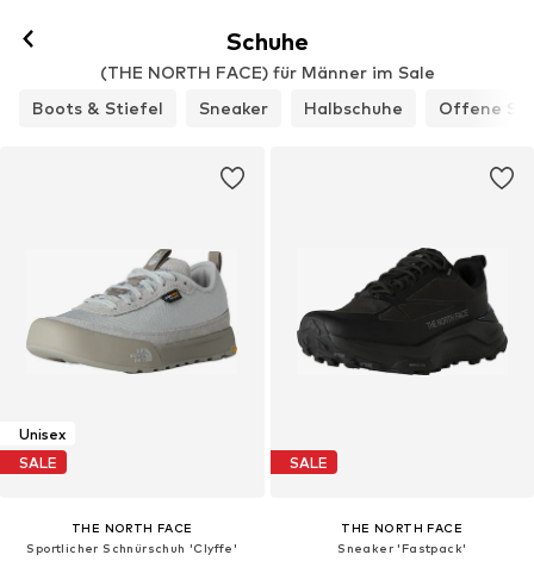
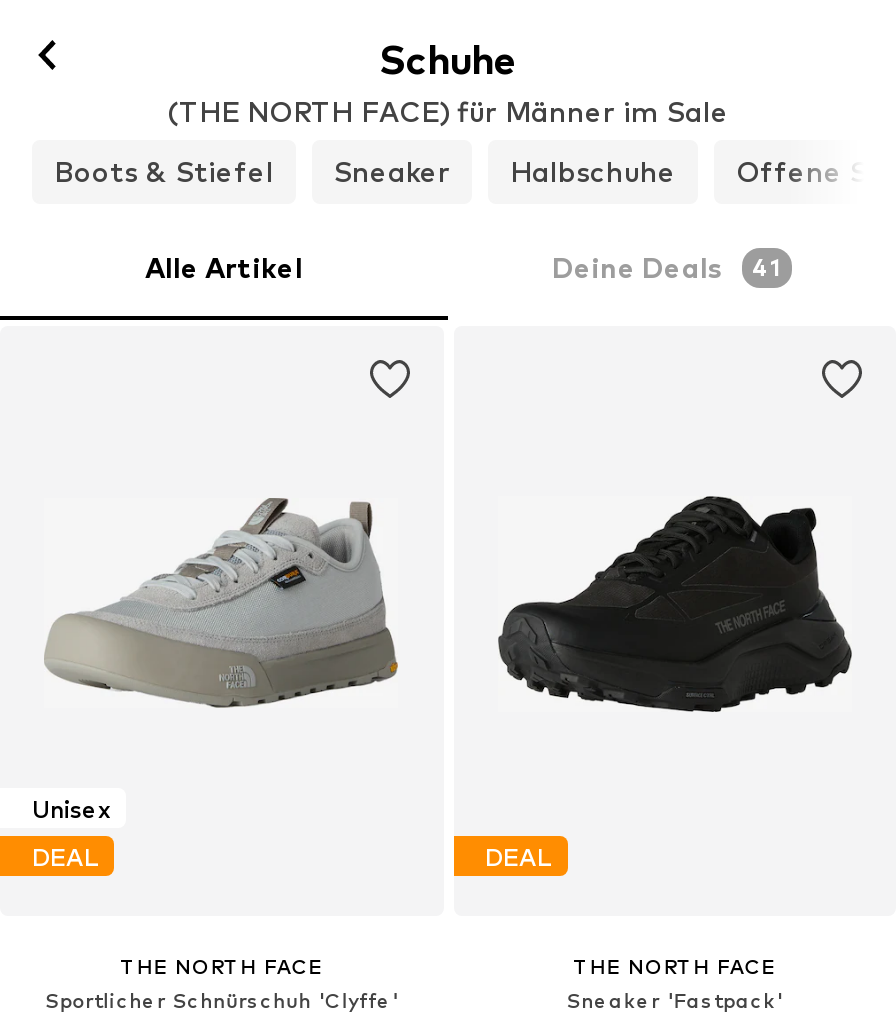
+ Alle Artikel
+ Deine Deals
+ 41

- SALE
+ DEAL

- SALE
+ DEAL
